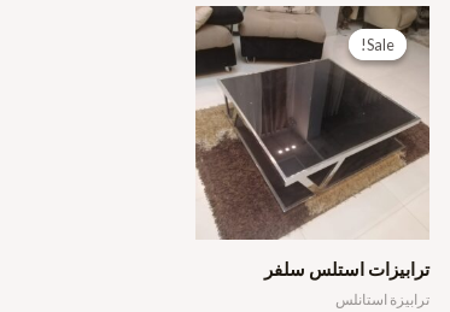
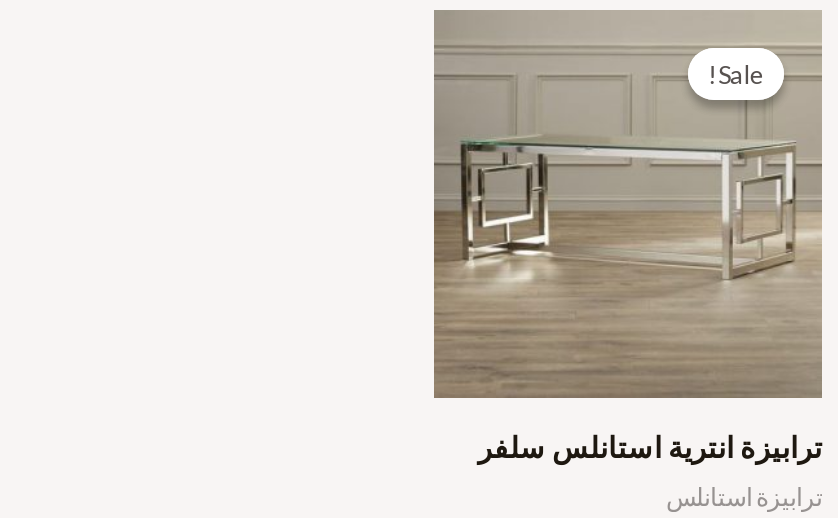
- [image]
- ترابيزات استلس سلفر
+ [image]
+ ترابيزة انترية استانلس سلفر
